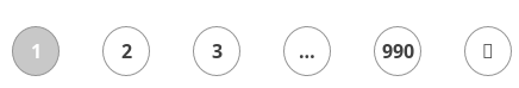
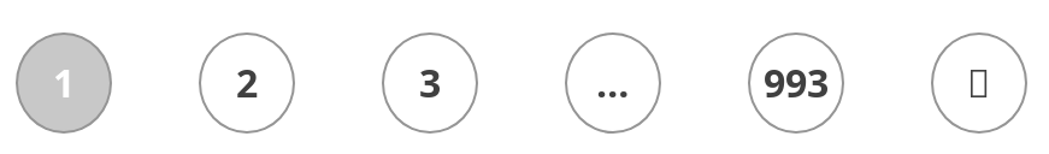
- 990
+ 993
